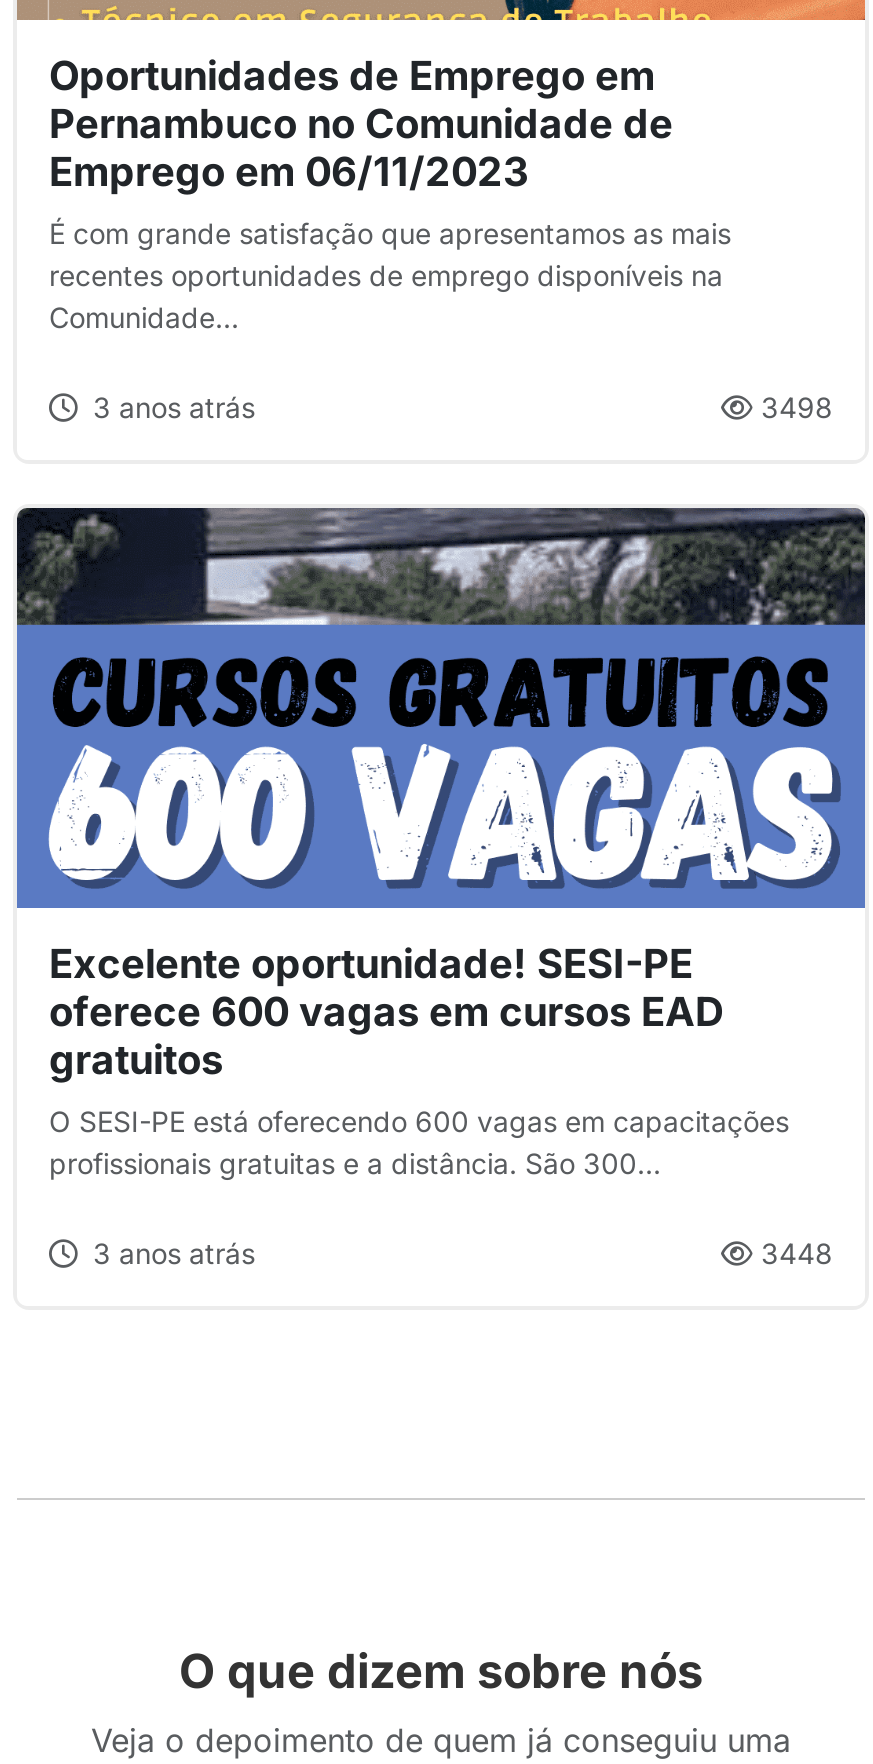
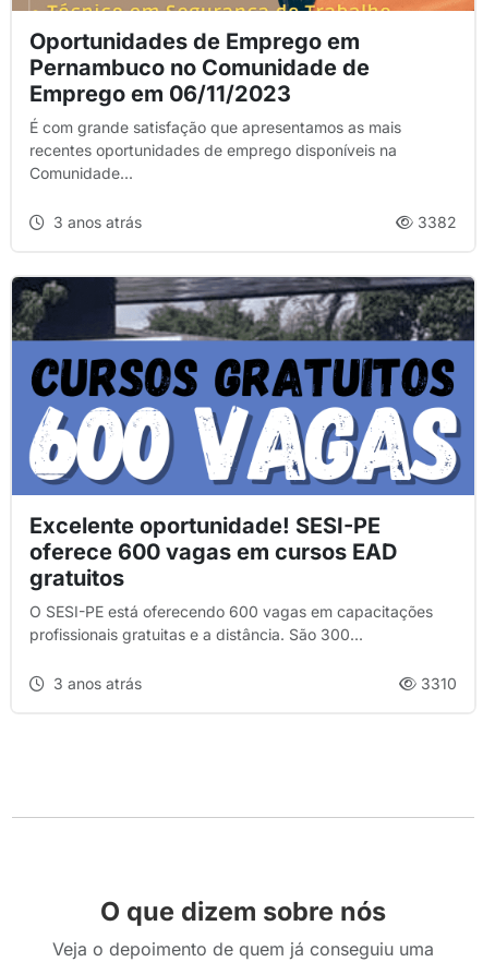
- 3498
+ 3382

- 3448
+ 3310
